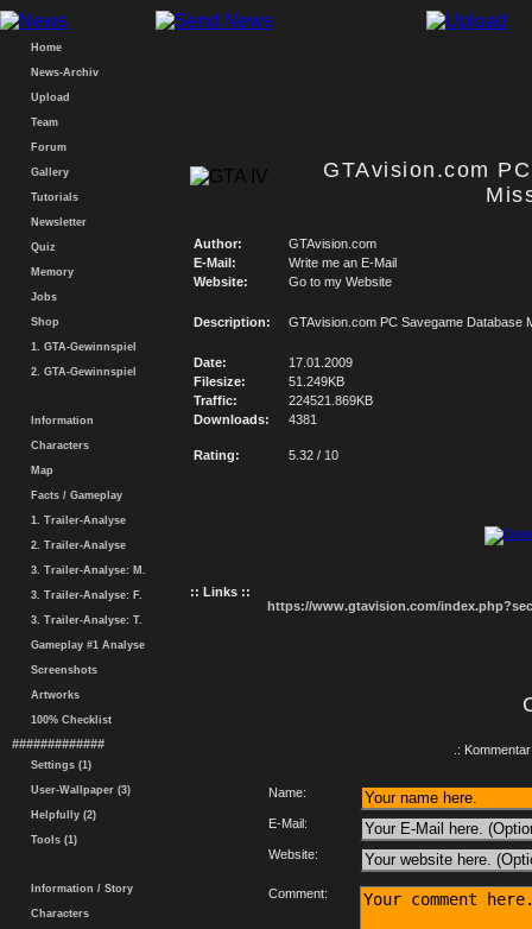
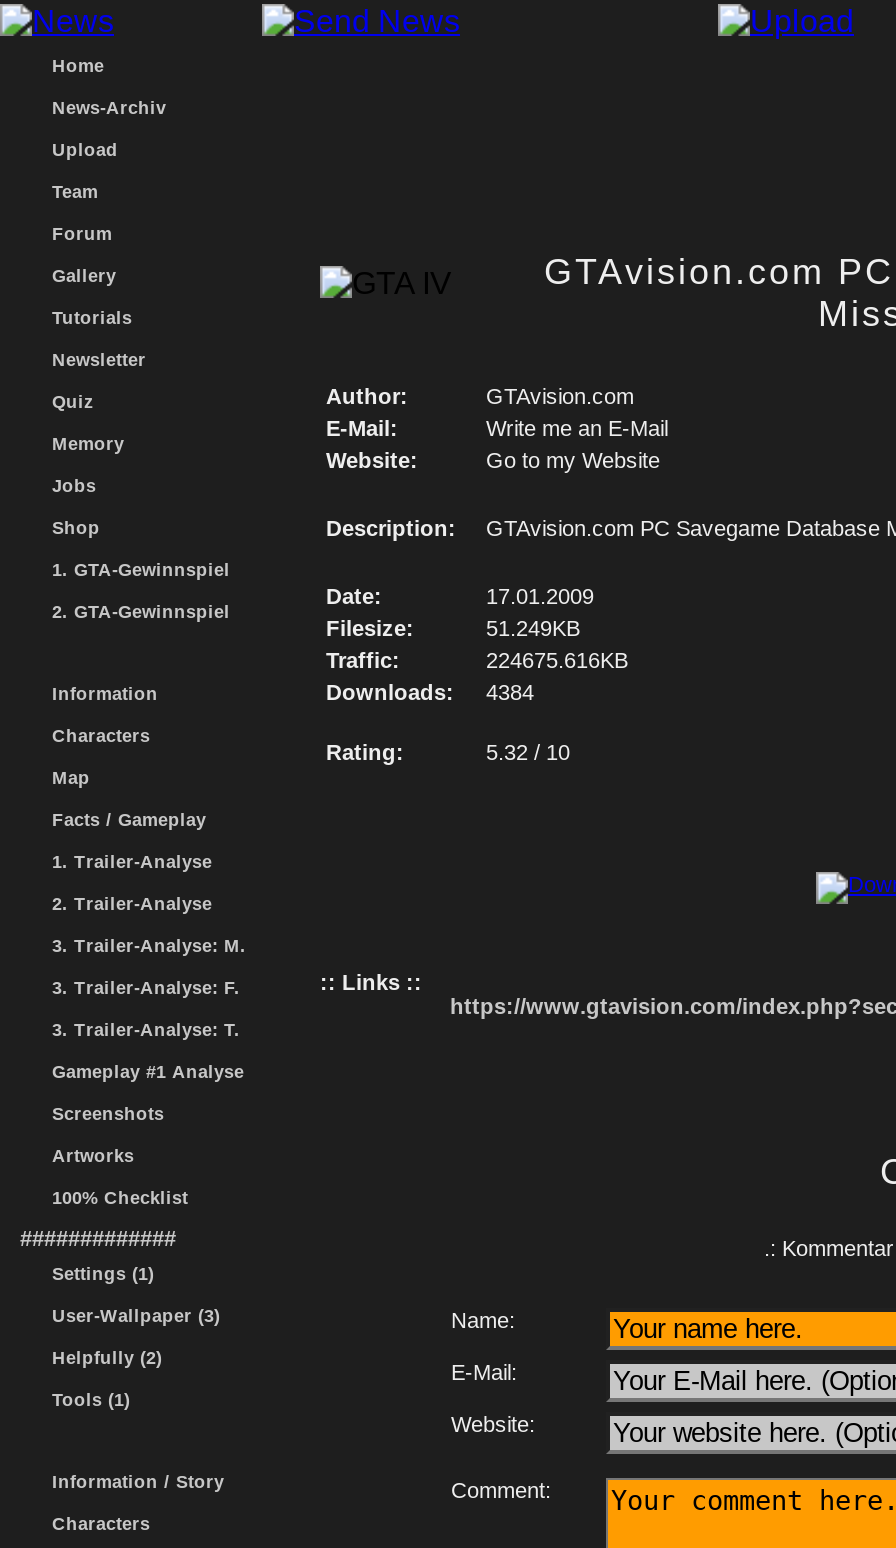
- 224521.869KB
+ 224675.616KB

- Downloads: 4381
+ Downloads: 4384
